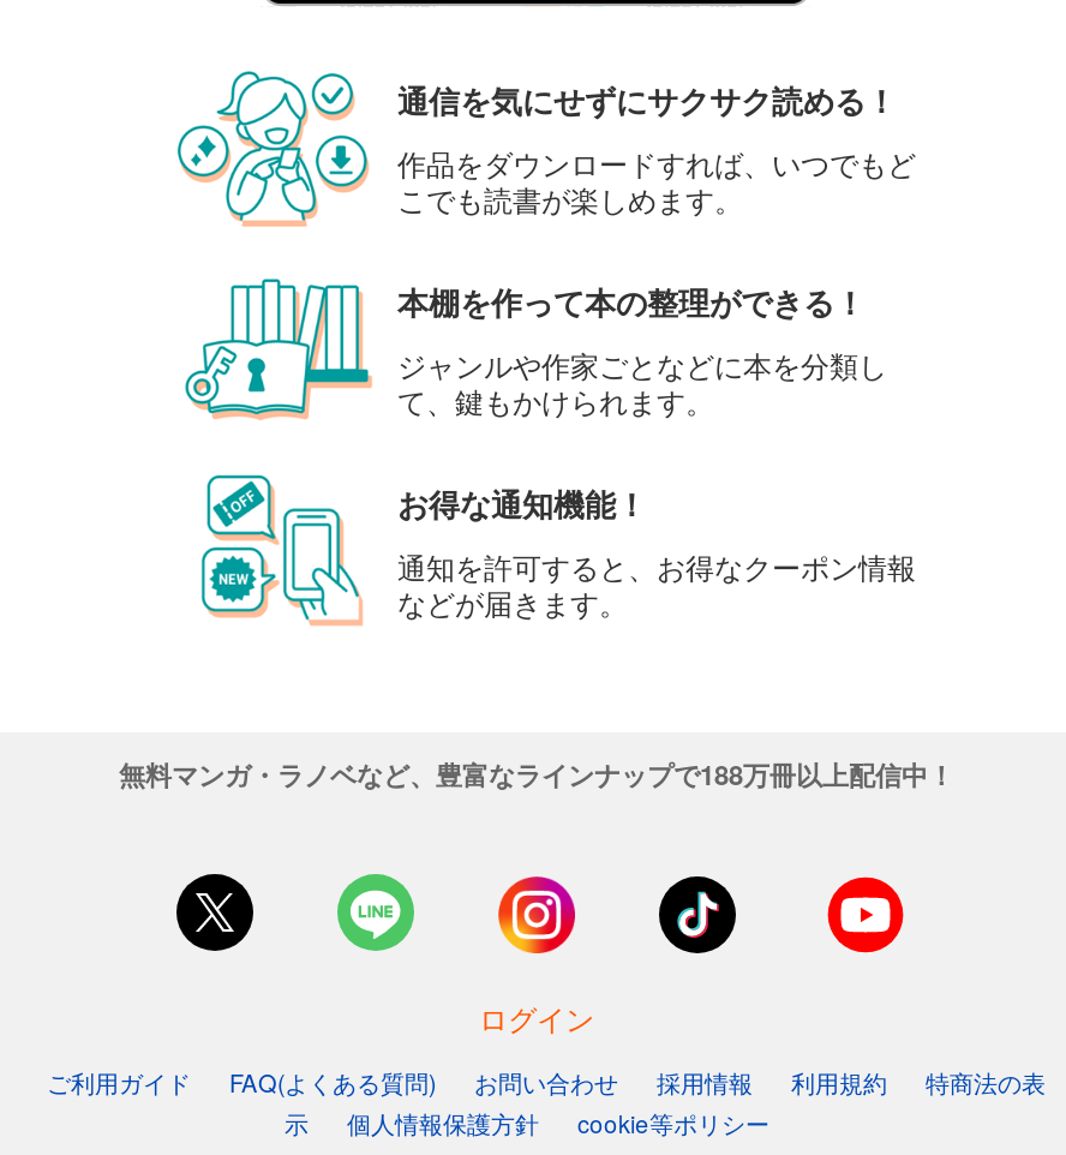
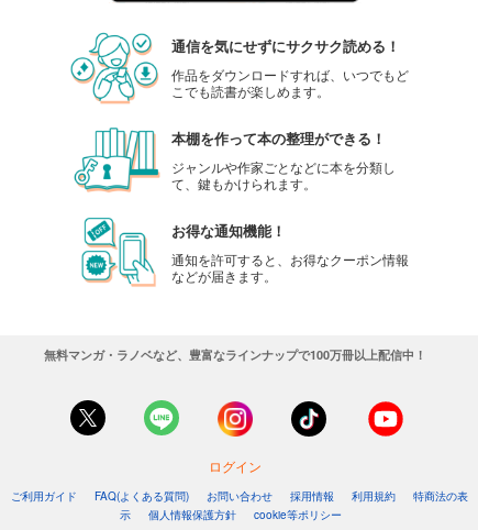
- 無料マンガ・ラノベなど、豊富なラインナップで188万冊以上配信中！
+ 無料マンガ・ラノベなど、豊富なラインナップで100万冊以上配信中！
